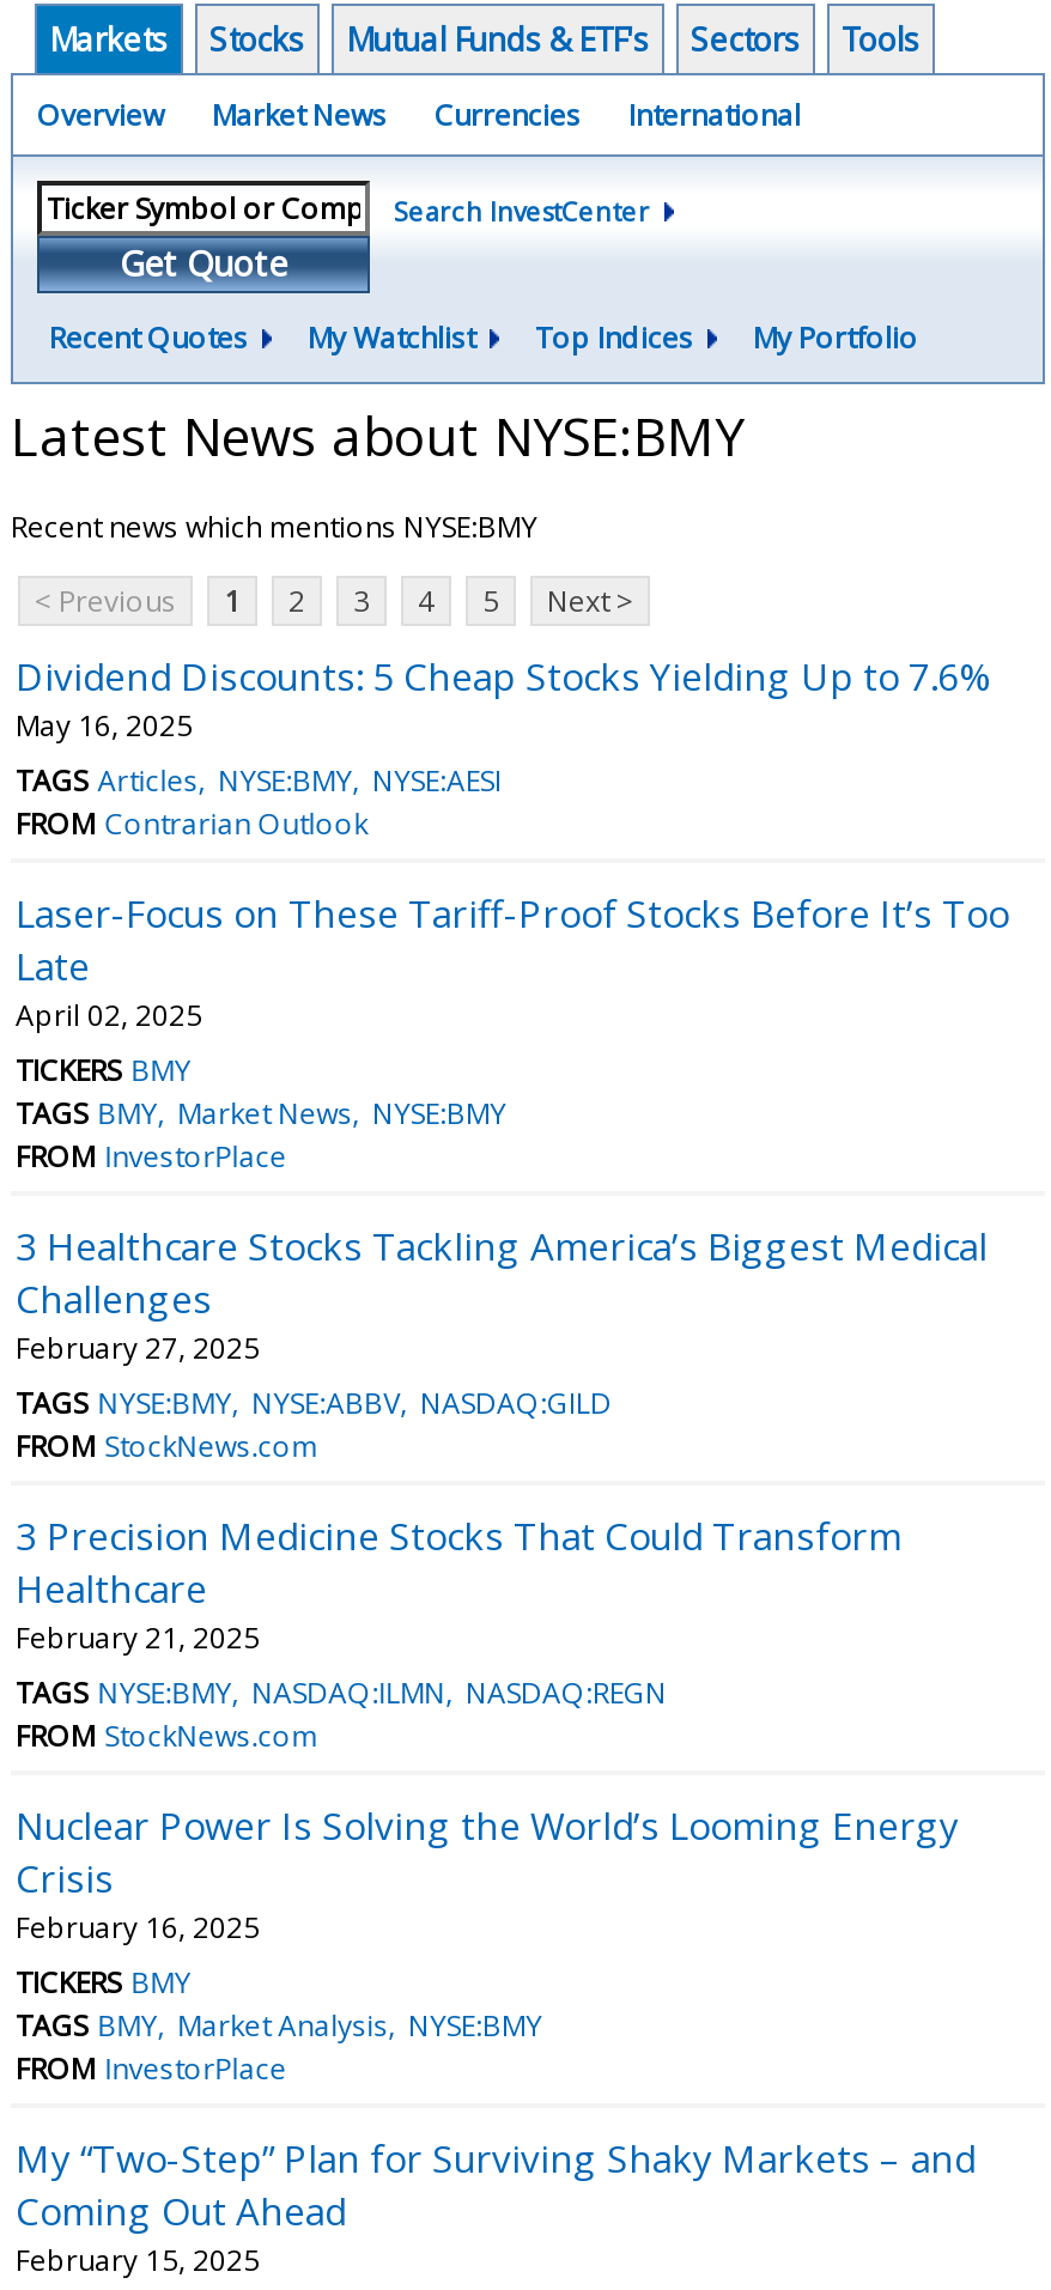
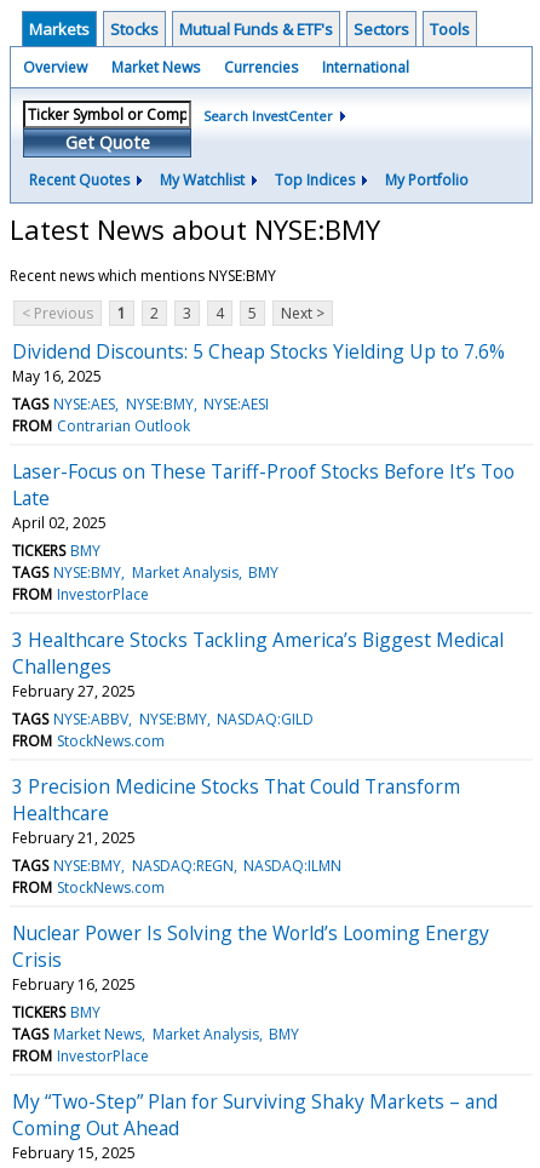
- TAGS Articles NYSE:BMY NYSE:AESI
+ TAGS NYSE:AES NYSE:BMY NYSE:AESI

- TAGS BMY Market News NYSE:BMY
+ TAGS NYSE:BMY Market Analysis BMY

- TAGS NYSE:BMY NYSE:ABBV NASDAQ:GILD
+ TAGS NYSE:ABBV NYSE:BMY NASDAQ:GILD

- TAGS NYSE:BMY NASDAQ:ILMN NASDAQ:REGN
+ TAGS NYSE:BMY NASDAQ:REGN NASDAQ:ILMN

- TAGS BMY Market Analysis NYSE:BMY
+ TAGS Market News Market Analysis BMY
